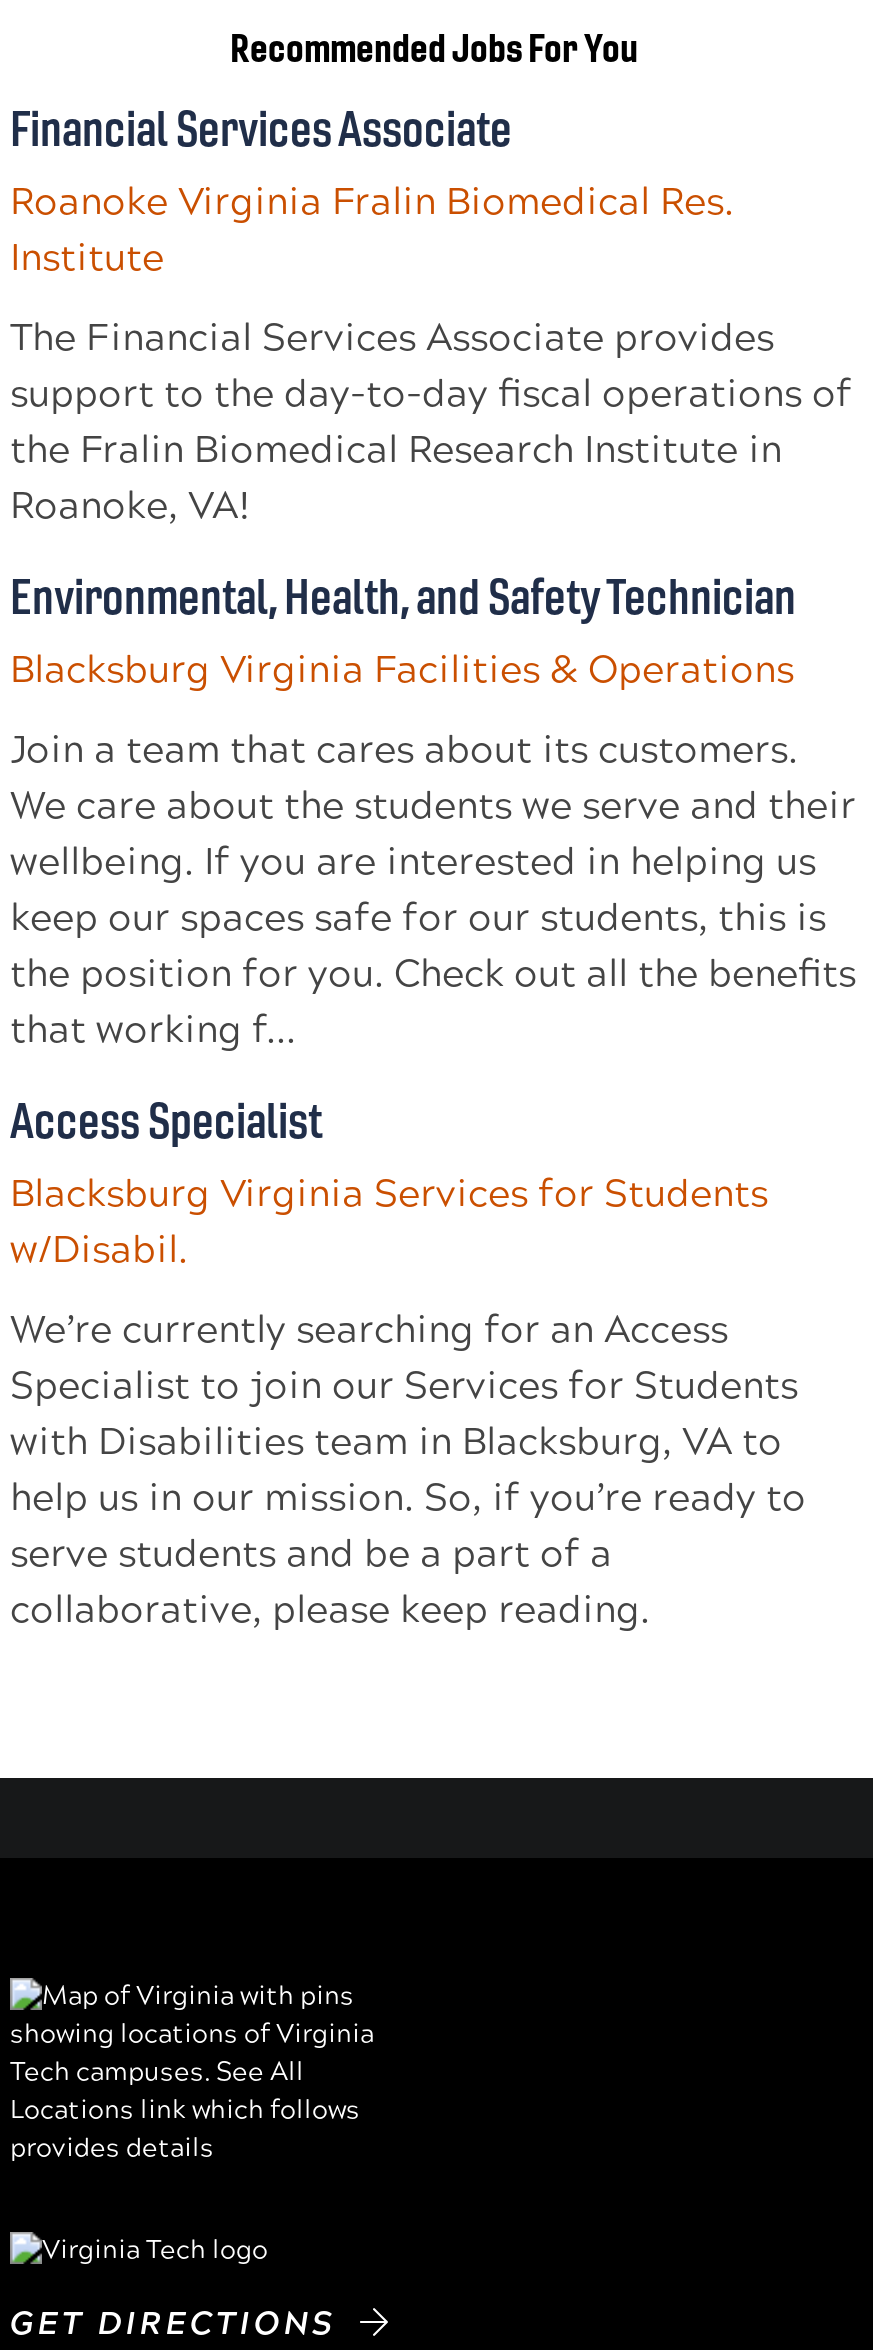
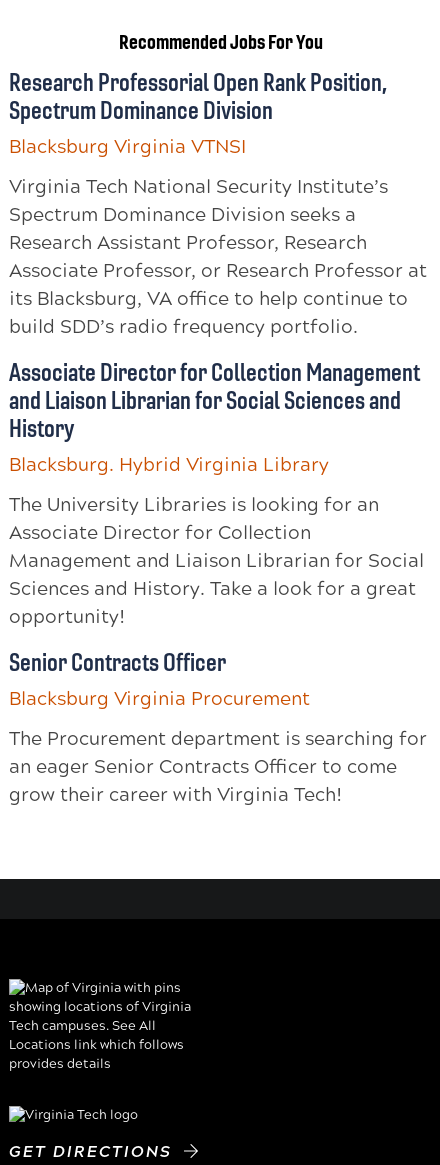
- Financial Services Associate
- Roanoke Virginia Fralin Biomedical Res.
- Institute
+ Research Professorial Open Rank Position,
+ Spectrum Dominance Division
+ Blacksburg Virginia VTNSI

- The Financial Services Associate provides
- support to the day-to-day fiscal operations of
- the Fralin Biomedical Research Institute in
- Roanoke, VA!
+ Virginia Tech National Security Institute’s
+ Spectrum Dominance Division seeks a
+ Research Assistant Professor, Research
+ Associate Professor, or Research Professor at
+ its Blacksburg, VA office to help continue to
+ build SDD’s radio frequency portfolio.

- Environmental, Health, and Safety Technician
- Blacksburg Virginia Facilities & Operations
+ Associate Director for Collection Management
+ and Liaison Librarian for Social Sciences and
+ History
+ Blacksburg. Hybrid Virginia Library

- Join a team that cares about its customers.
- We care about the students we serve and their
- wellbeing. If you are interested in helping us
- keep our spaces safe for our students, this is
- the position for you. Check out all the benefits
- that working f...
+ The University Libraries is looking for an
+ Associate Director for Collection
+ Management and Liaison Librarian for Social
+ Sciences and History. Take a look for a great
+ opportunity!

- Access Specialist
- Blacksburg Virginia Services for Students
- w/Disabil.
+ Senior Contracts Officer
+ Blacksburg Virginia Procurement

- We’re currently searching for an Access
- Specialist to join our Services for Students
- with Disabilities team in Blacksburg, VA to
- help us in our mission. So, if you’re ready to
- serve students and be a part of a
- collaborative, please keep reading.
+ The Procurement department is searching for
+ an eager Senior Contracts Officer to come
+ grow their career with Virginia Tech!
